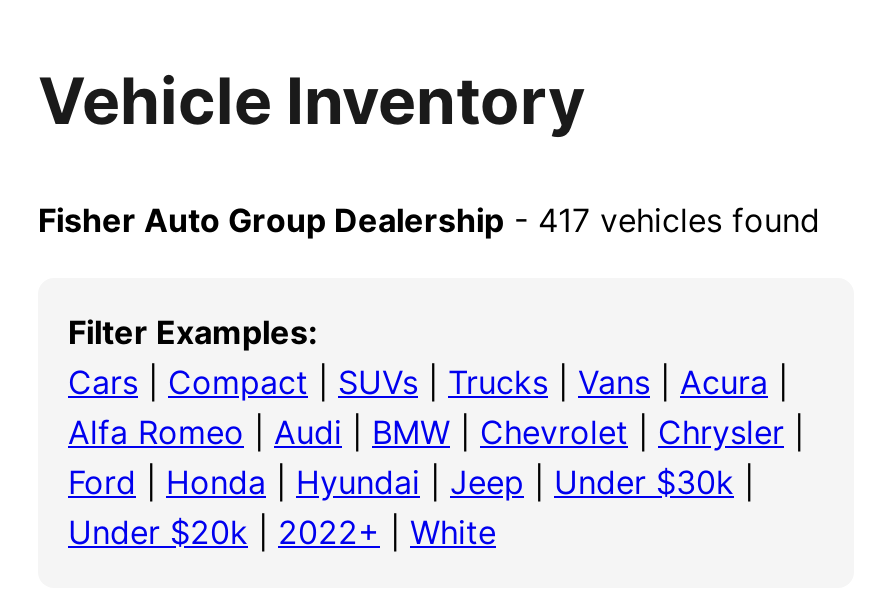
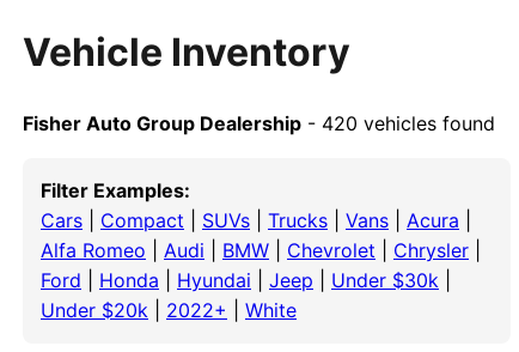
- Fisher Auto Group Dealership - 417 vehicles found
+ Fisher Auto Group Dealership - 420 vehicles found
